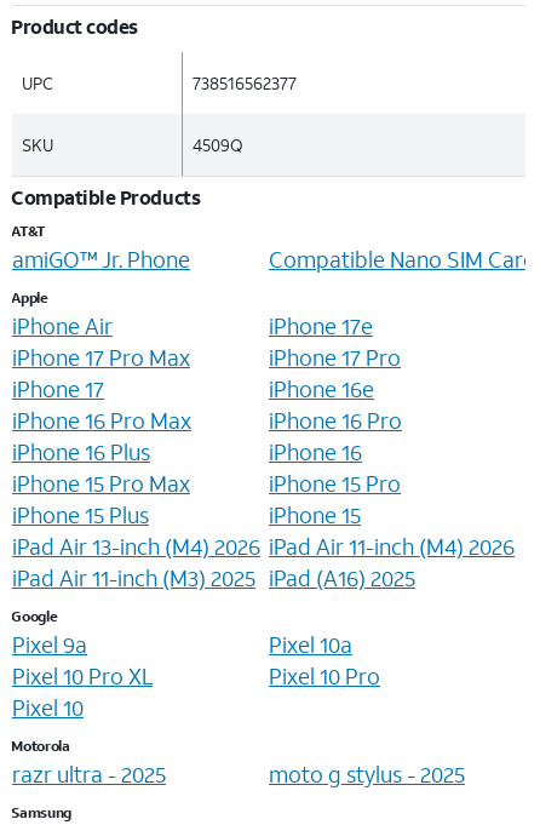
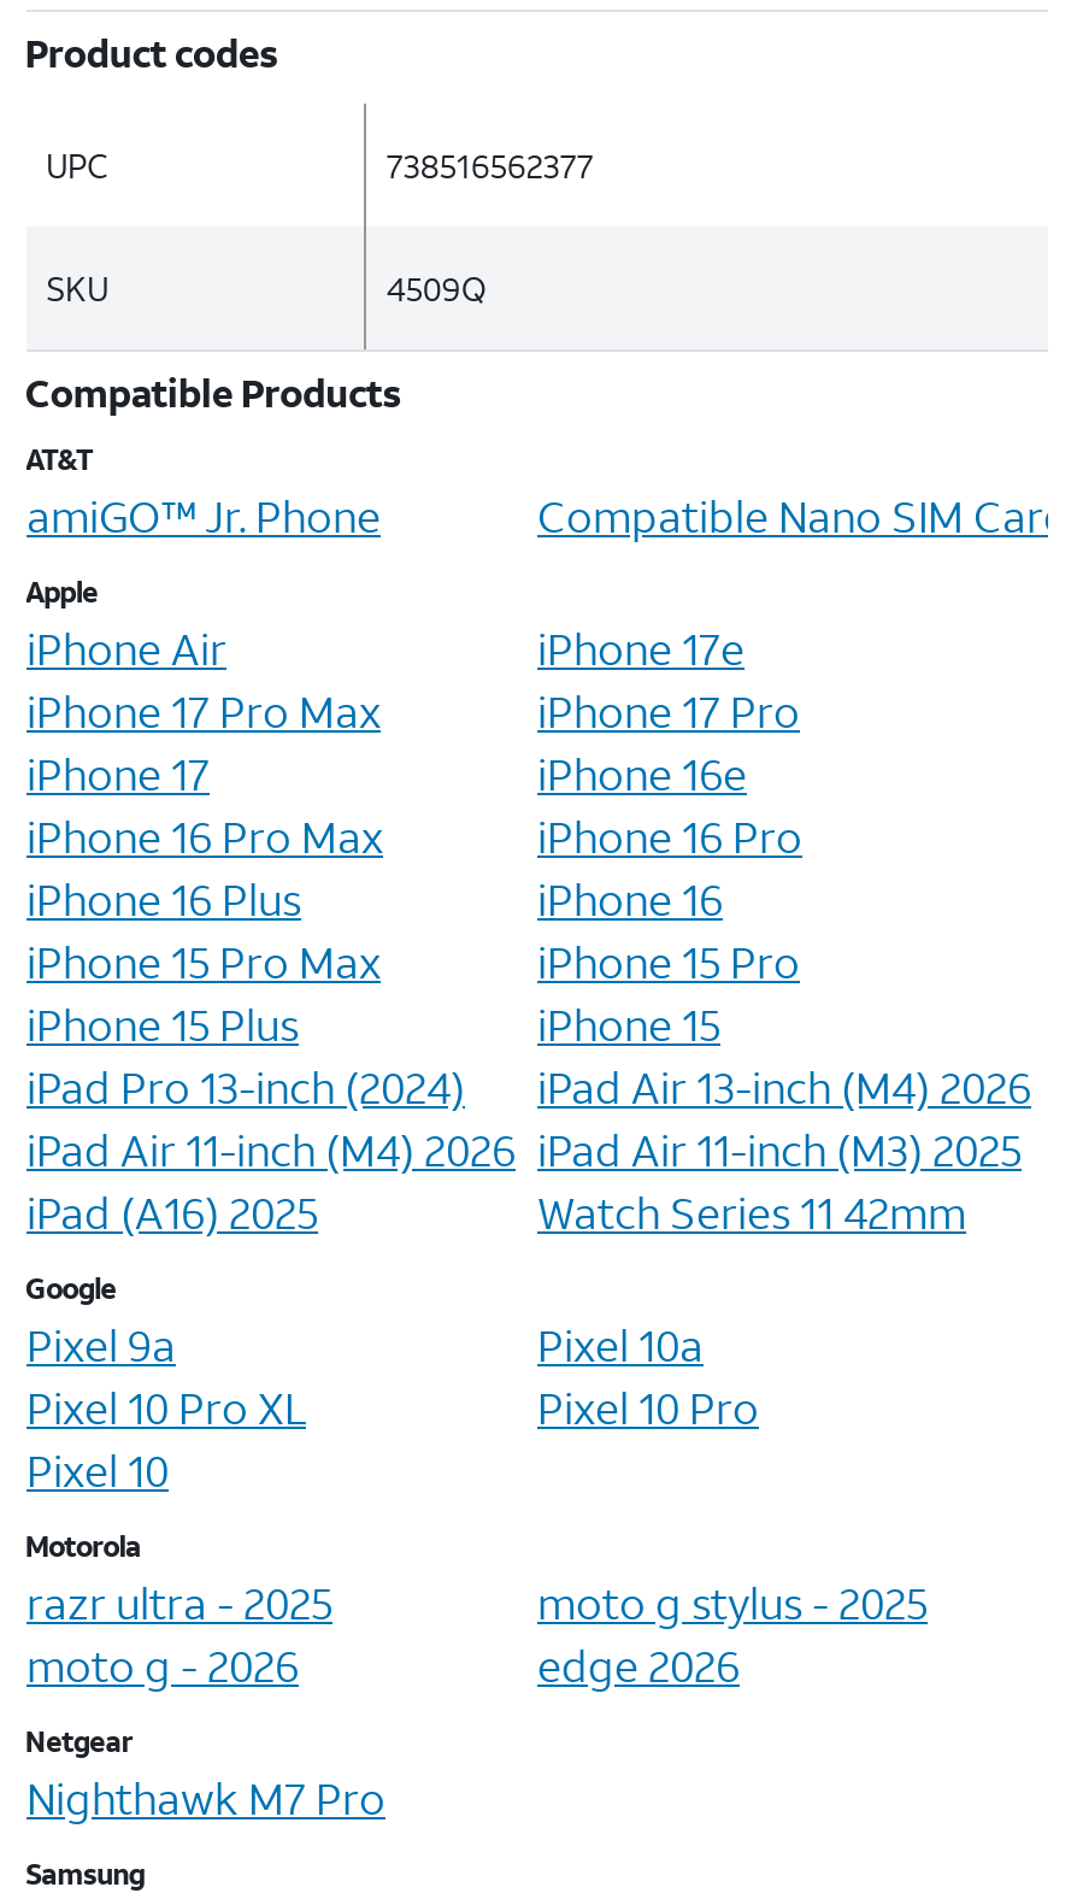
- iPad Air 13-inch (M4) 2026 iPad Air 11-inch (M4) 2026
- iPad Air 11-inch (M3) 2025 iPad (A16) 2025
+ iPad Pro 13-inch (2024)
+ iPad Air 13-inch (M4) 2026
+ iPad Air 11-inch (M4) 2026 iPad Air 11-inch (M3) 2025
+ iPad (A16) 2025
+ Watch Series 11 42mm

+ moto g - 2026
+ edge 2026
+ Netgear
+ Nighthawk M7 Pro
